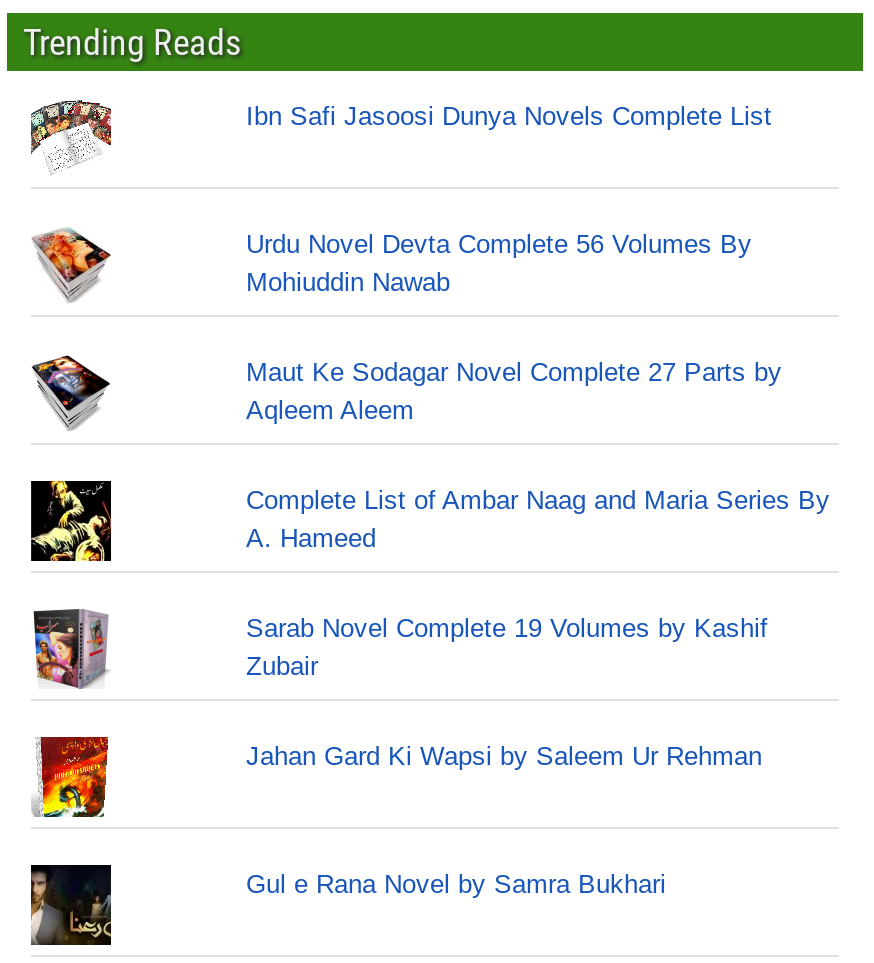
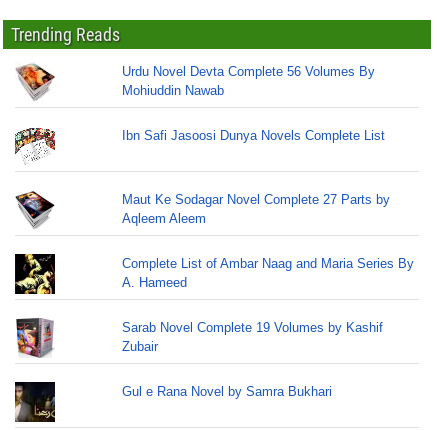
moved down: [image]

moved down: Ibn Safi Jasoosi Dunya Novels Complete List

- [image]

- Jahan Gard Ki Wapsi by Saleem Ur Rehman
